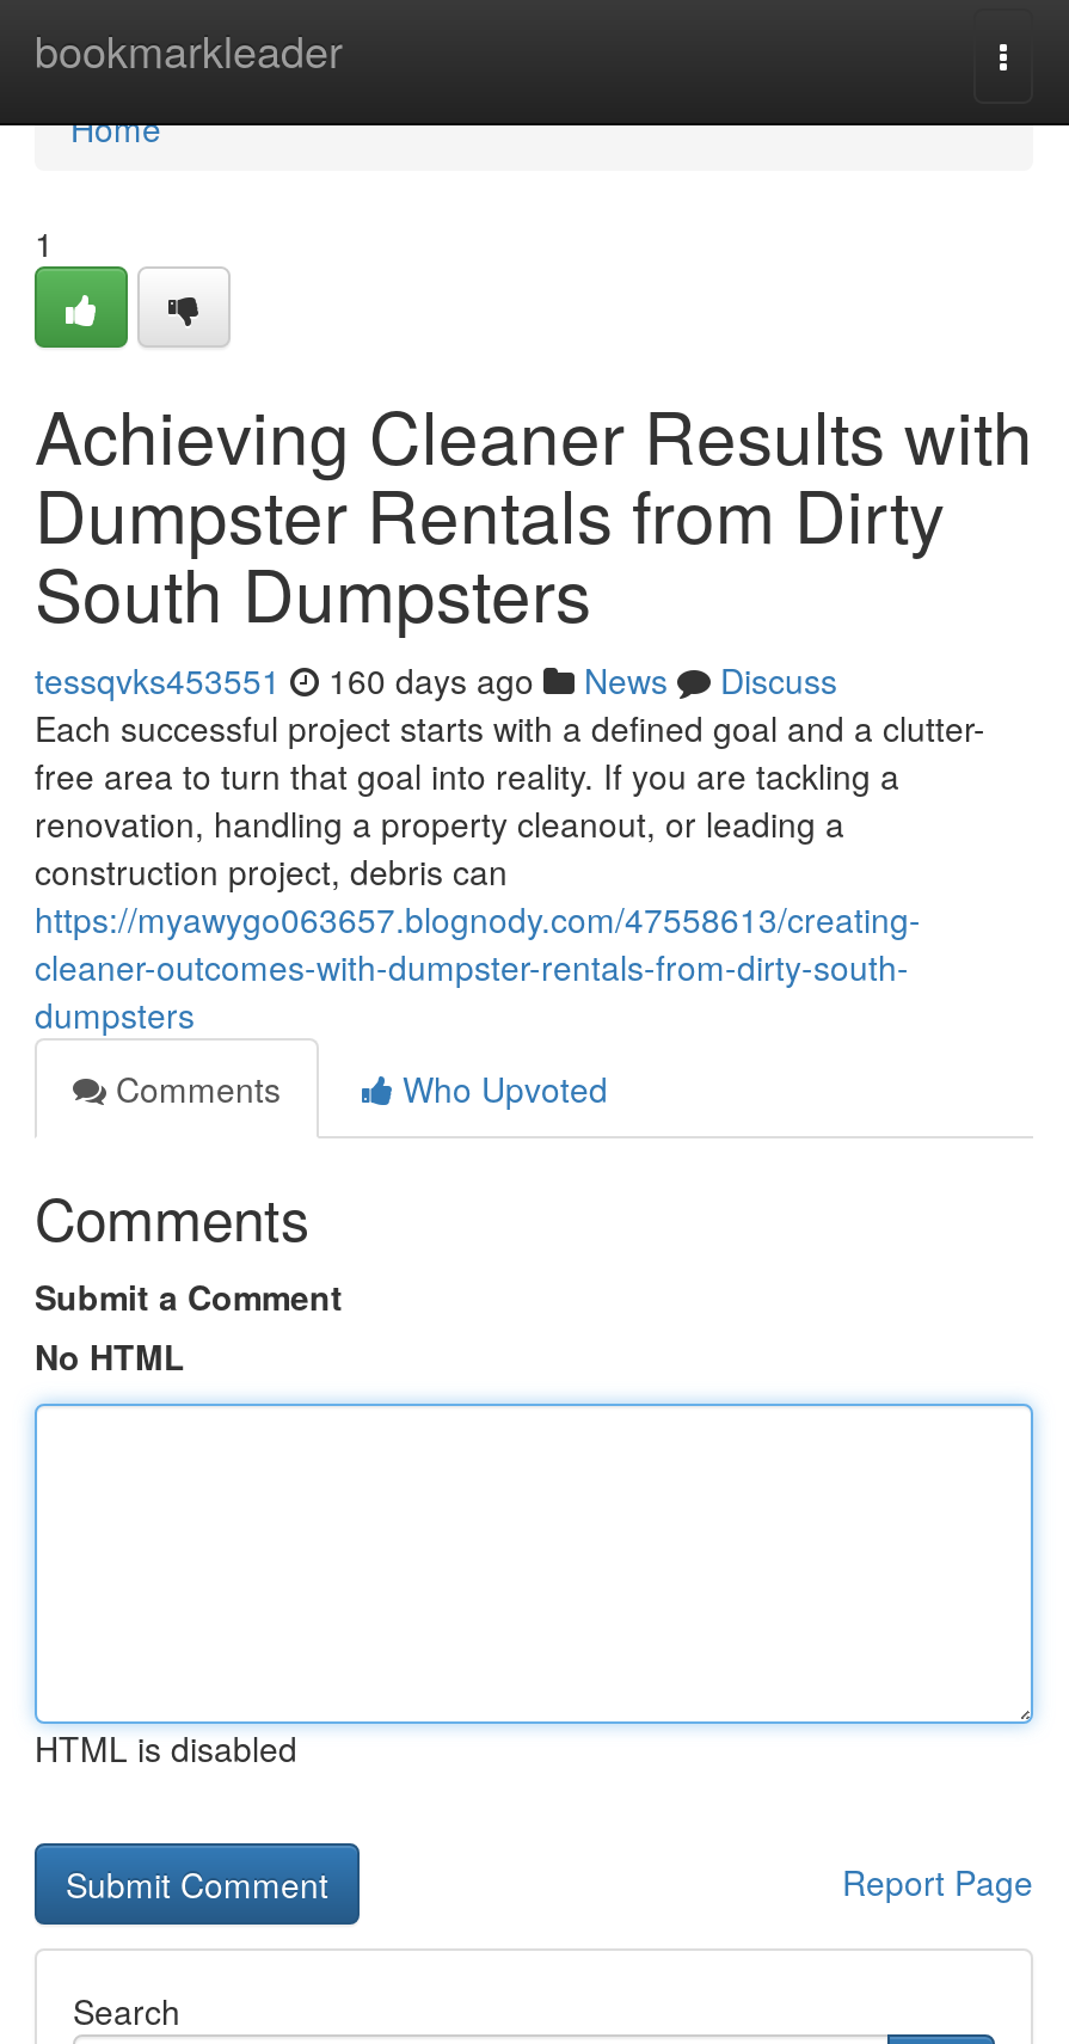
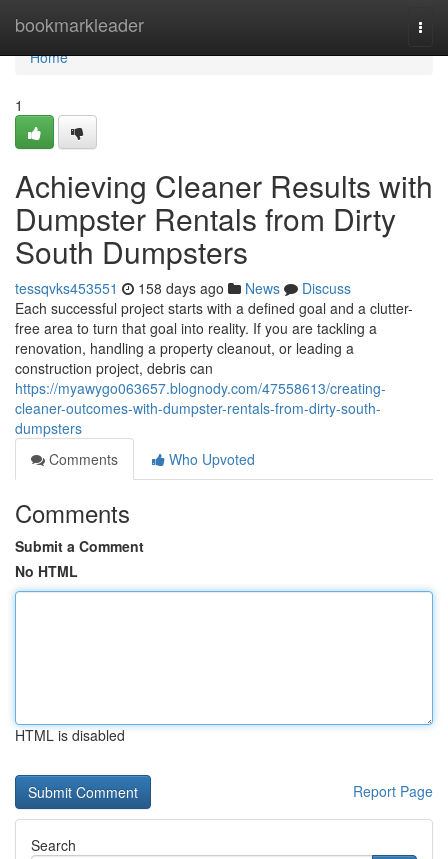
- tessqvks453551 160 days ago News Discuss
+ tessqvks453551 158 days ago News Discuss
